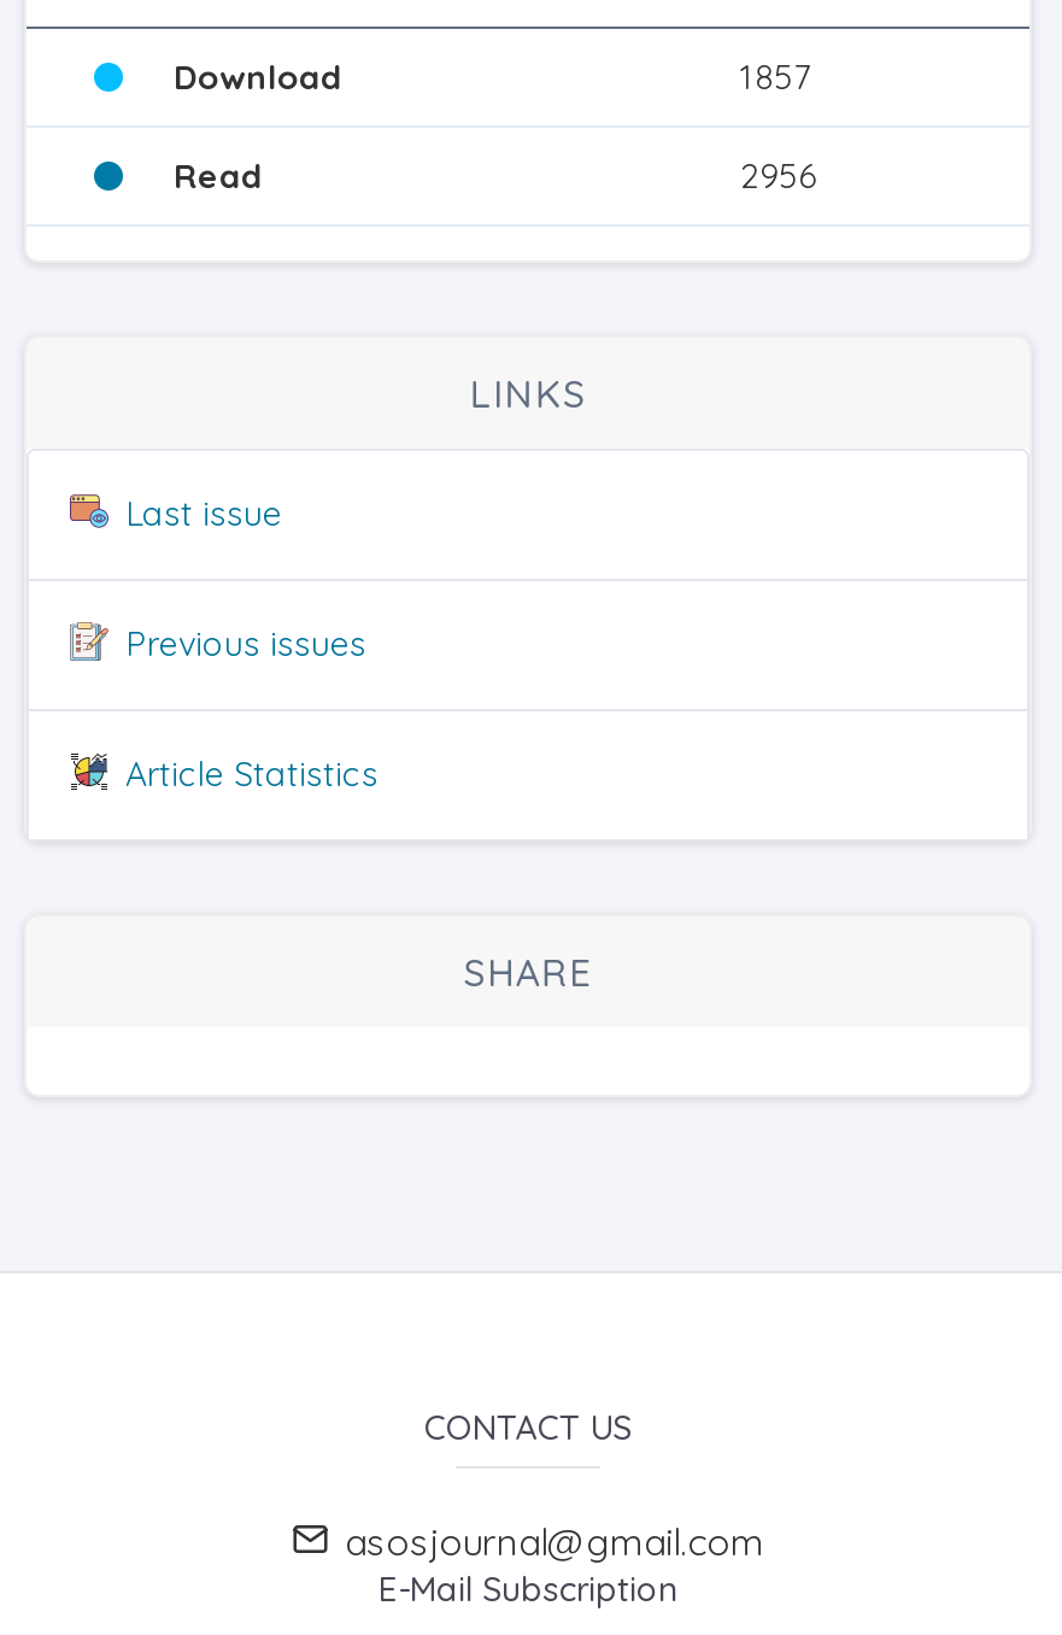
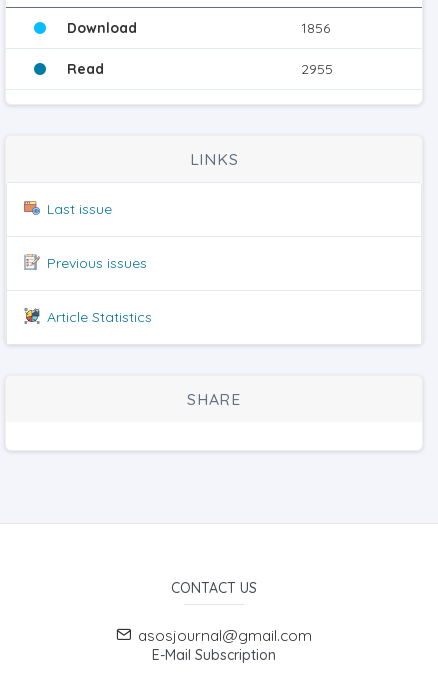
- 1857
+ 1856

- 2956
+ 2955
